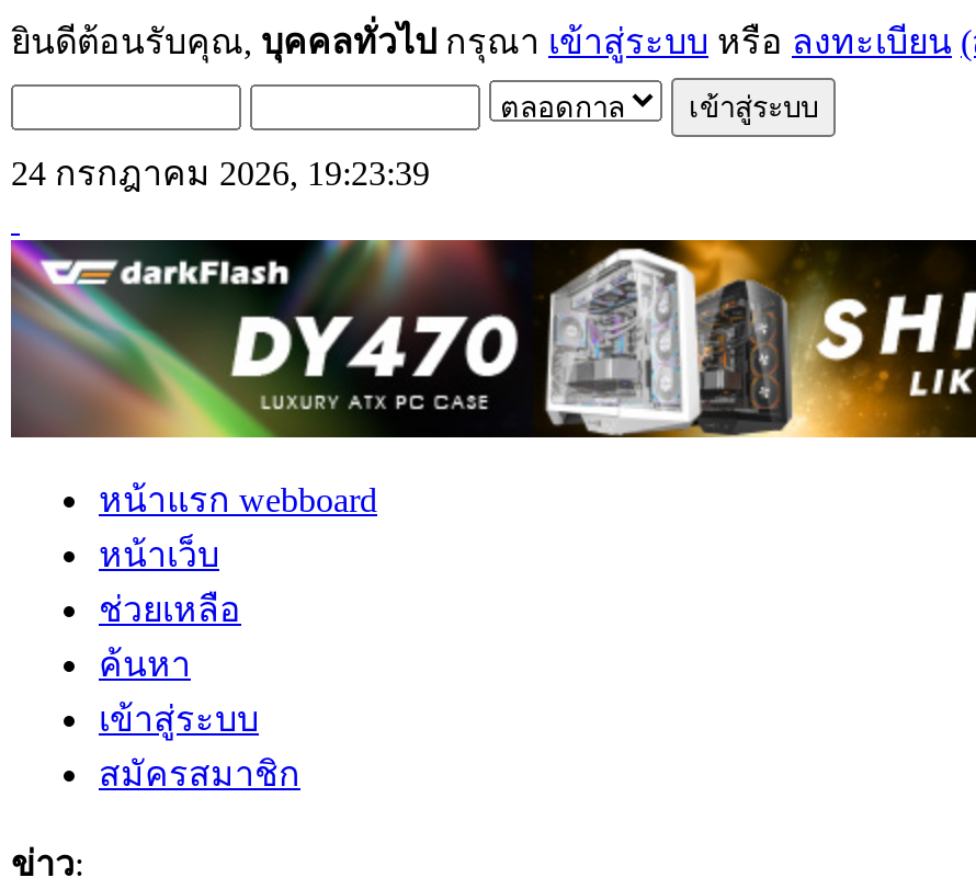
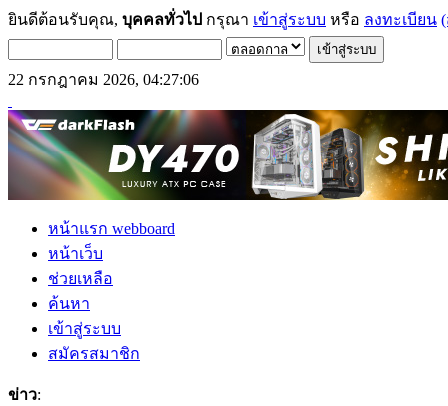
- 24 กรกฎาคม 2026, 19:23:39
+ 22 กรกฎาคม 2026, 04:27:06
